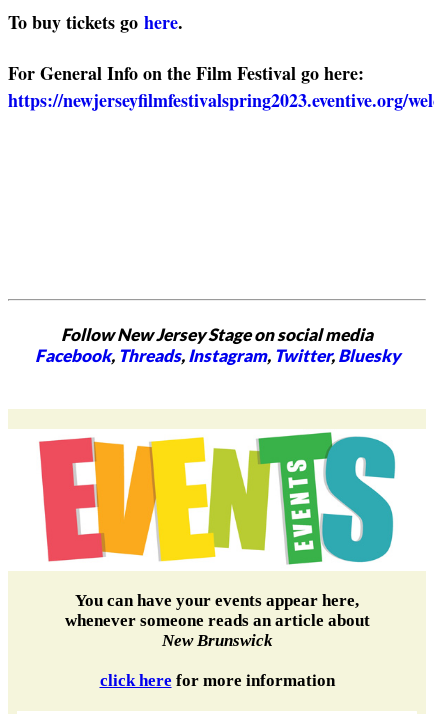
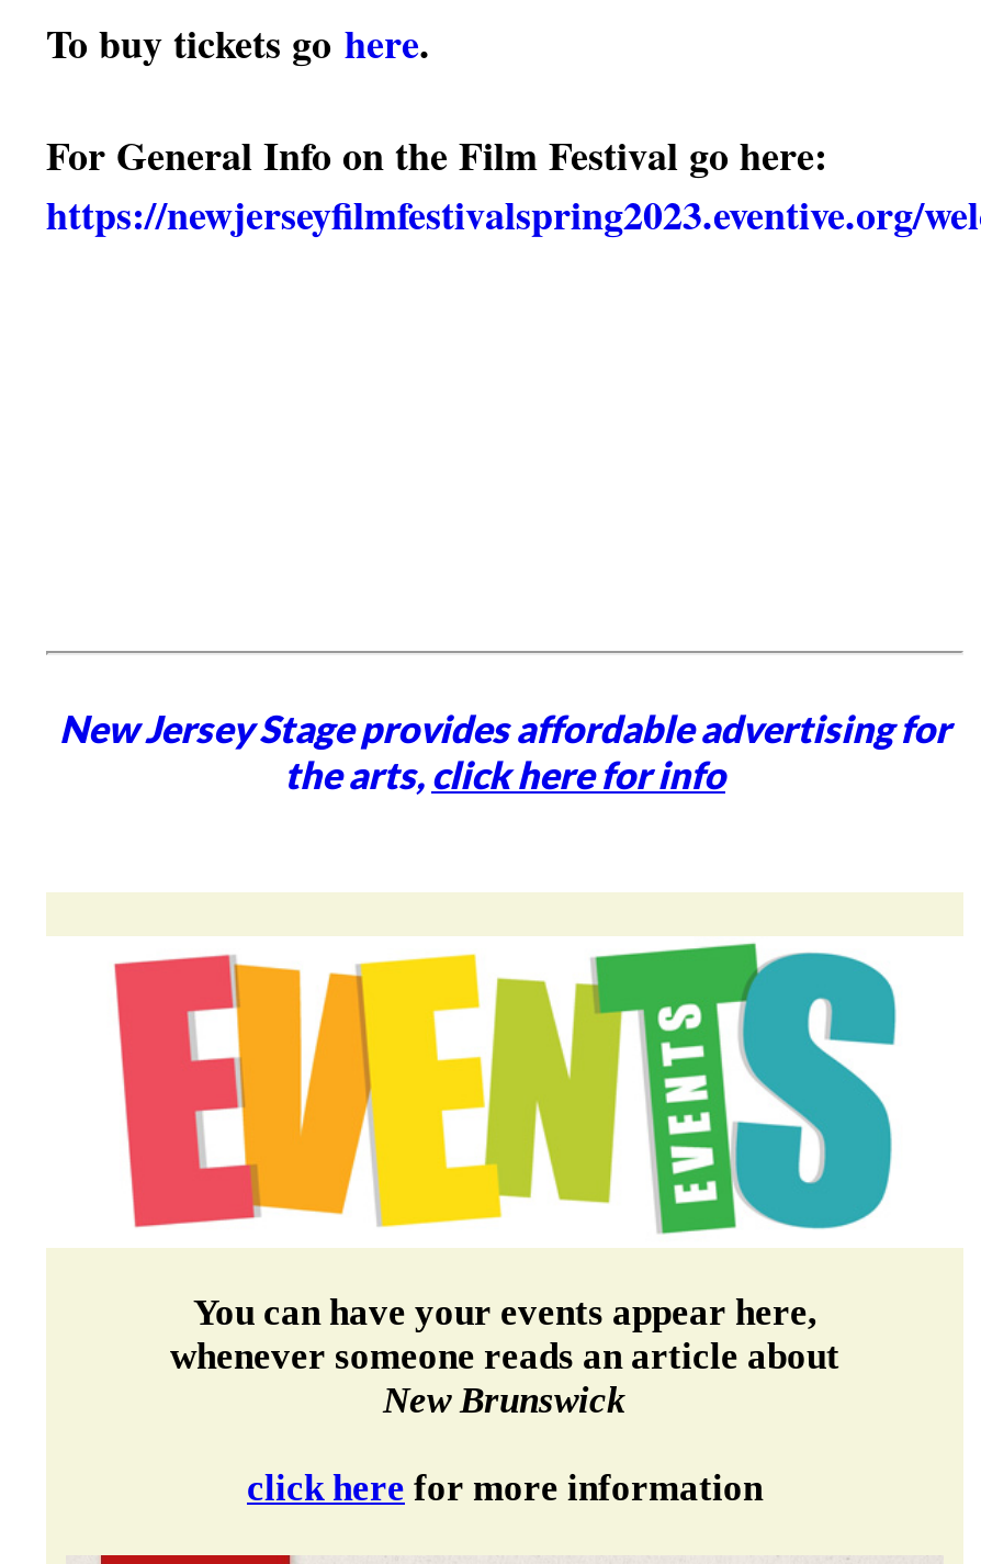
- Follow New Jersey Stage on social media
- Facebook, Threads, Instagram, Twitter, Bluesky
+ New Jersey Stage provides affordable advertising for
+ the arts, click here for info
